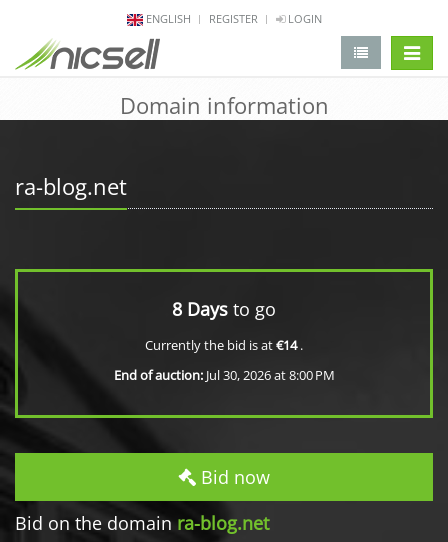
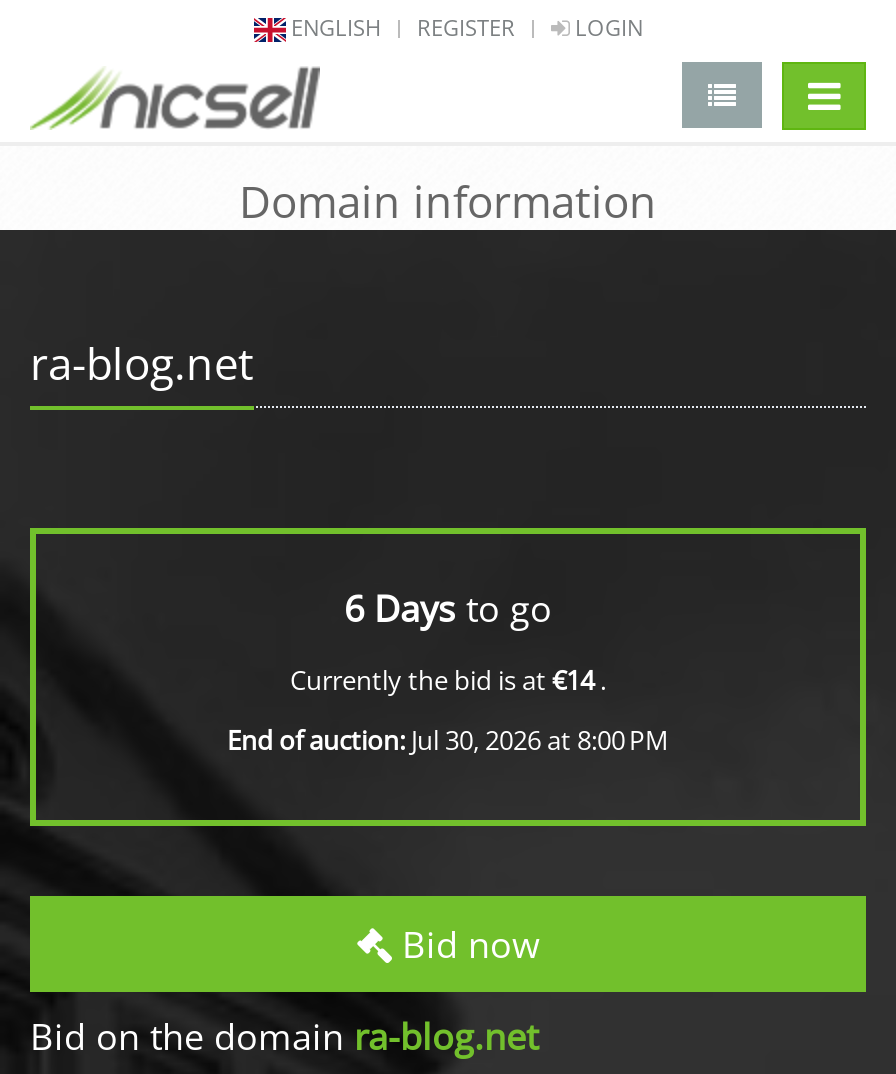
- 8 Days to go
+ 6 Days to go
